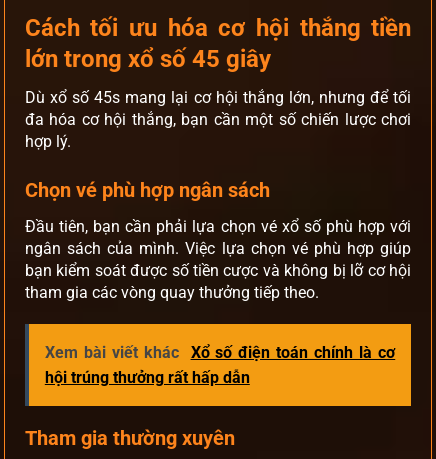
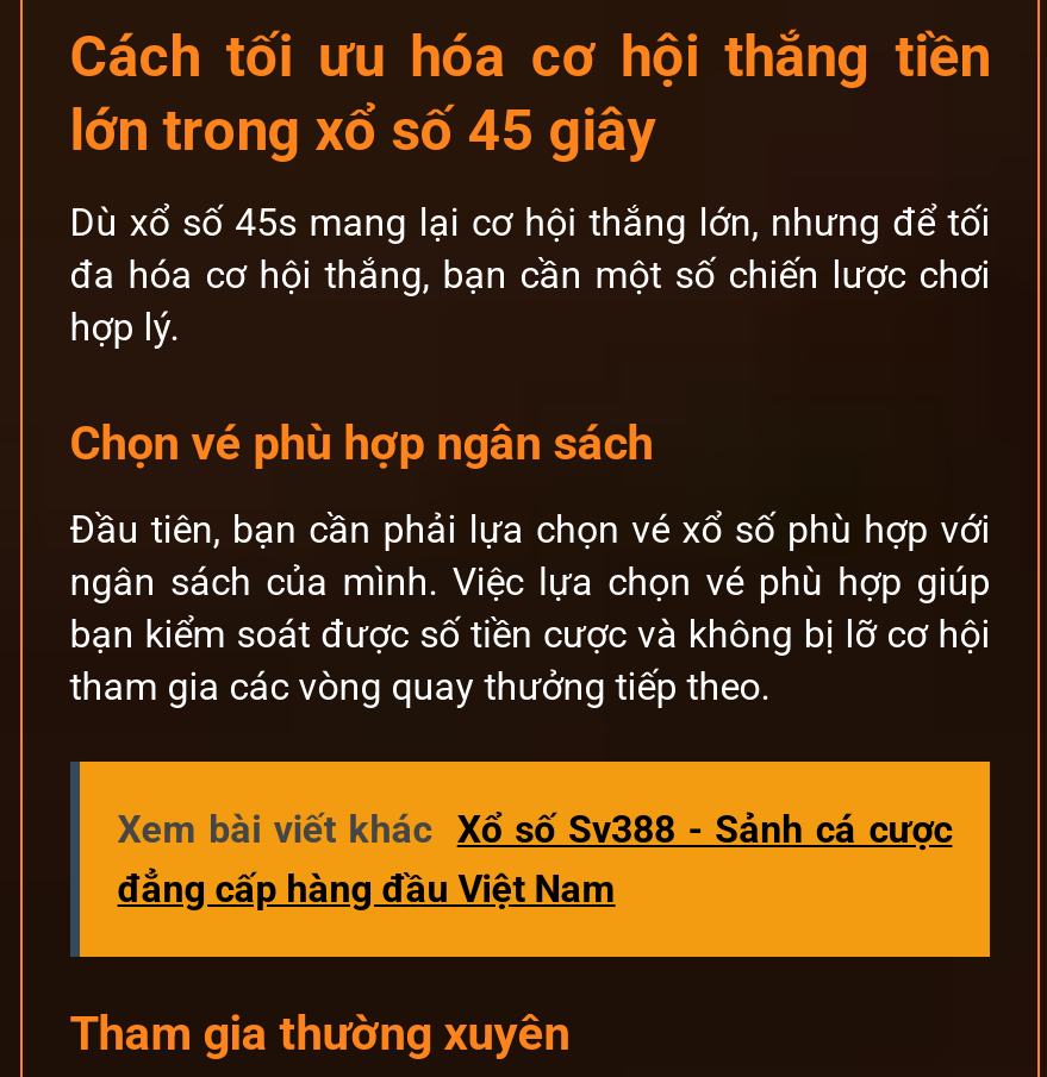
- Xem bài viết khác
- Xổ số điện toán chính là cơ
- hội trúng thưởng rất hấp dẫn
+ Xem bài viết khác Xổ số Sv388 - Sảnh cá cược
+ đẳng cấp hàng đầu Việt Nam
